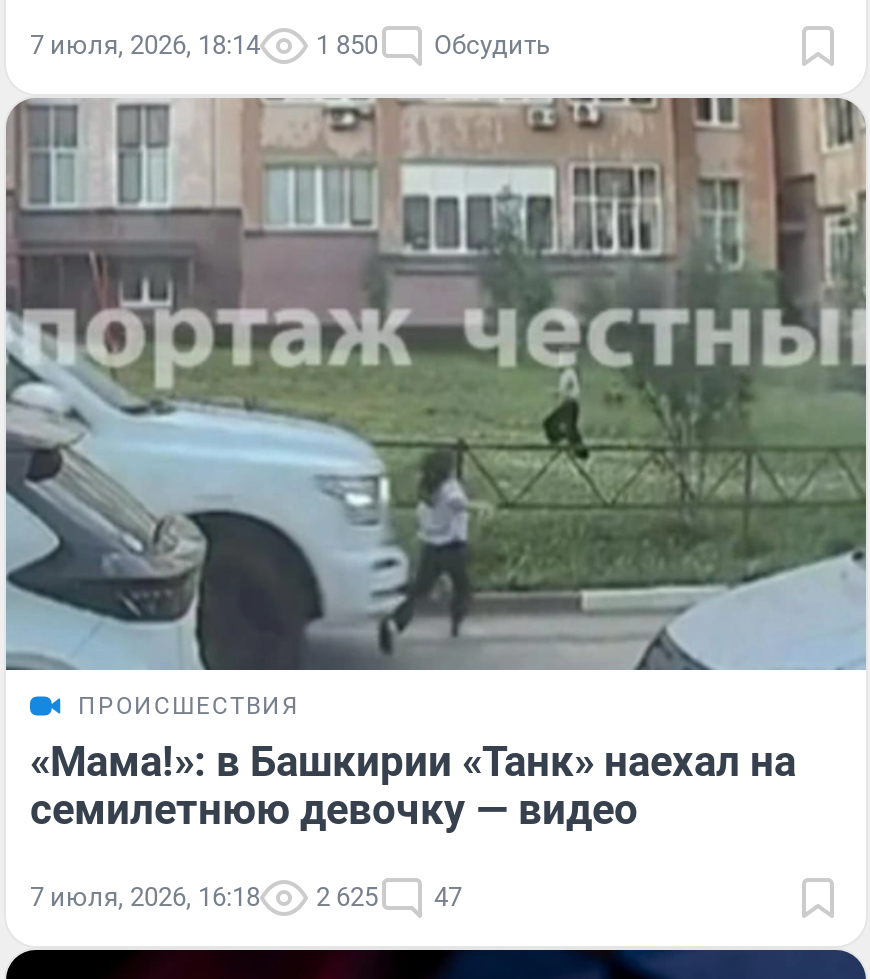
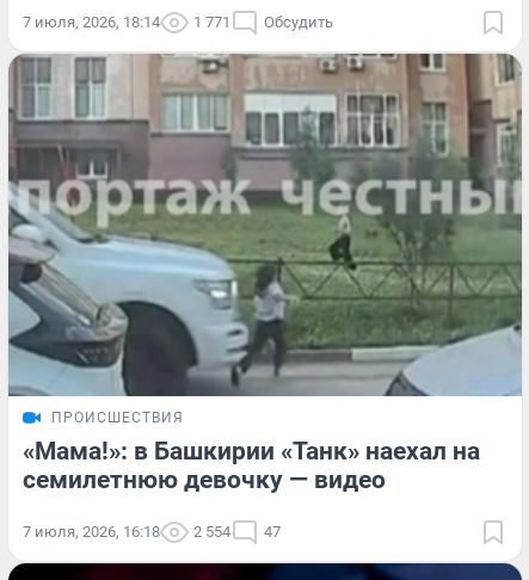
- 7 июля, 2026, 18:14 1 850 Обсудить
+ 7 июля, 2026, 18:14 1 771 Обсудить

- 7 июля, 2026, 16:18 2 625 47
+ 7 июля, 2026, 16:18 2 554 47
